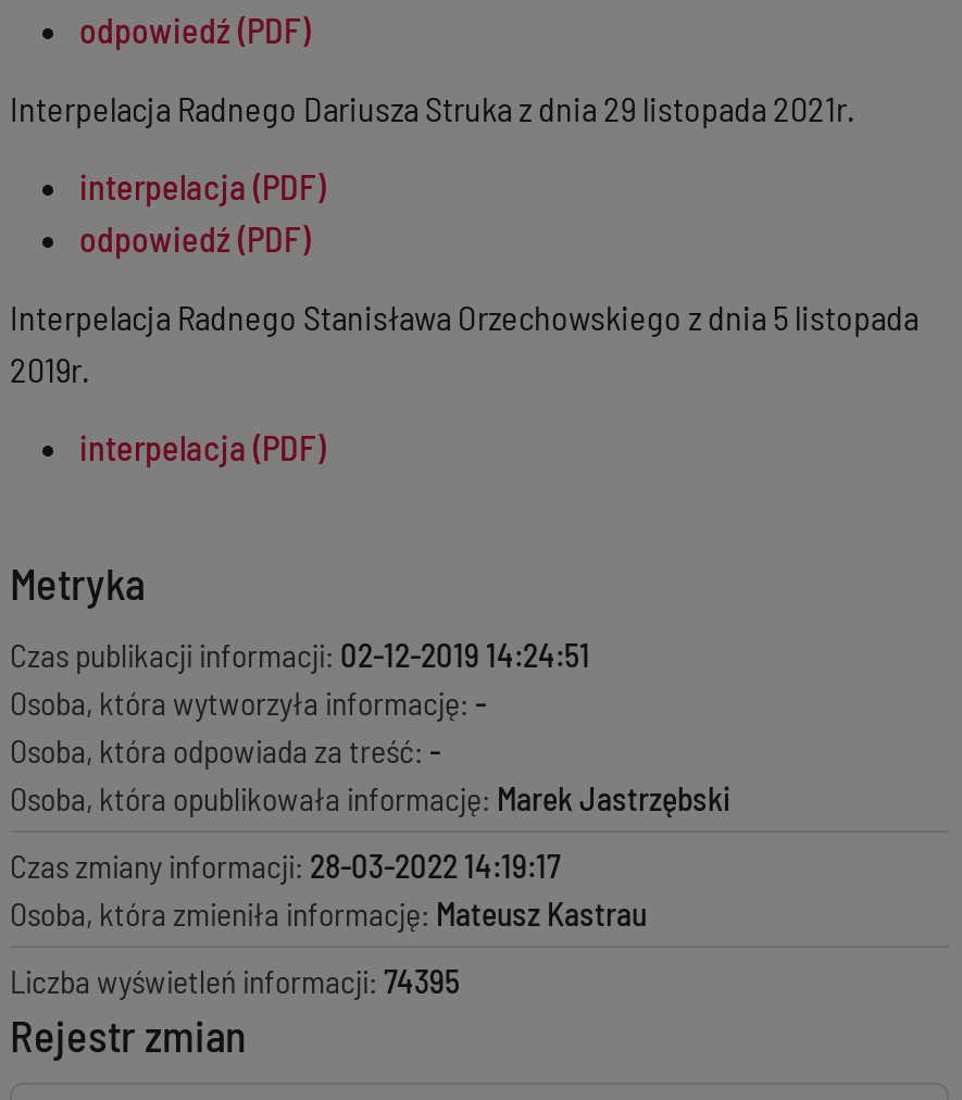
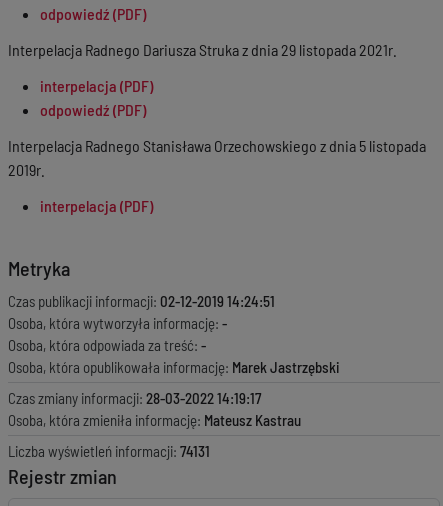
- Liczba wyświetleń informacji: 74395
+ Liczba wyświetleń informacji: 74131
